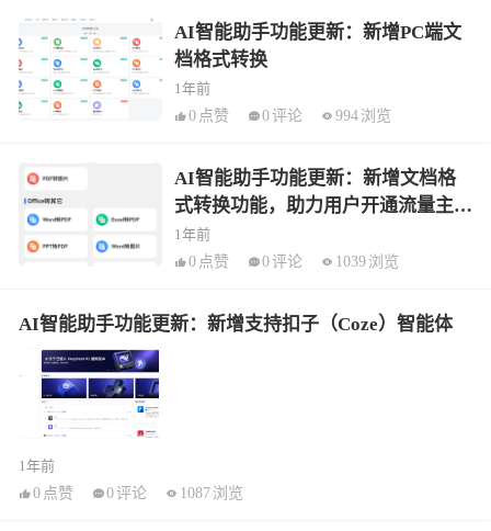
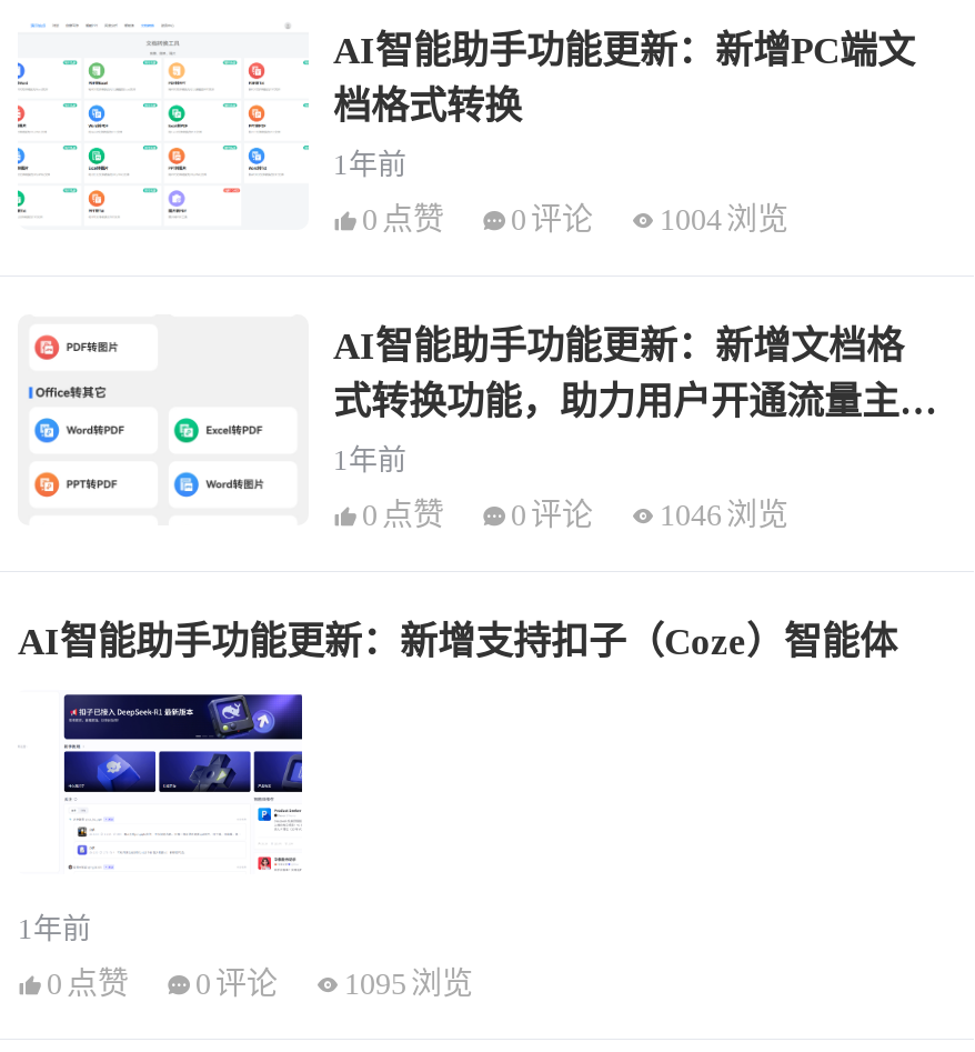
- 0 点赞 0 评论 994 浏览
+ 0 点赞 0 评论 1004 浏览

- 0 点赞 0 评论 1039 浏览
+ 0 点赞 0 评论 1046 浏览

- 0 点赞 0 评论 1087 浏览
+ 0 点赞 0 评论 1095 浏览
